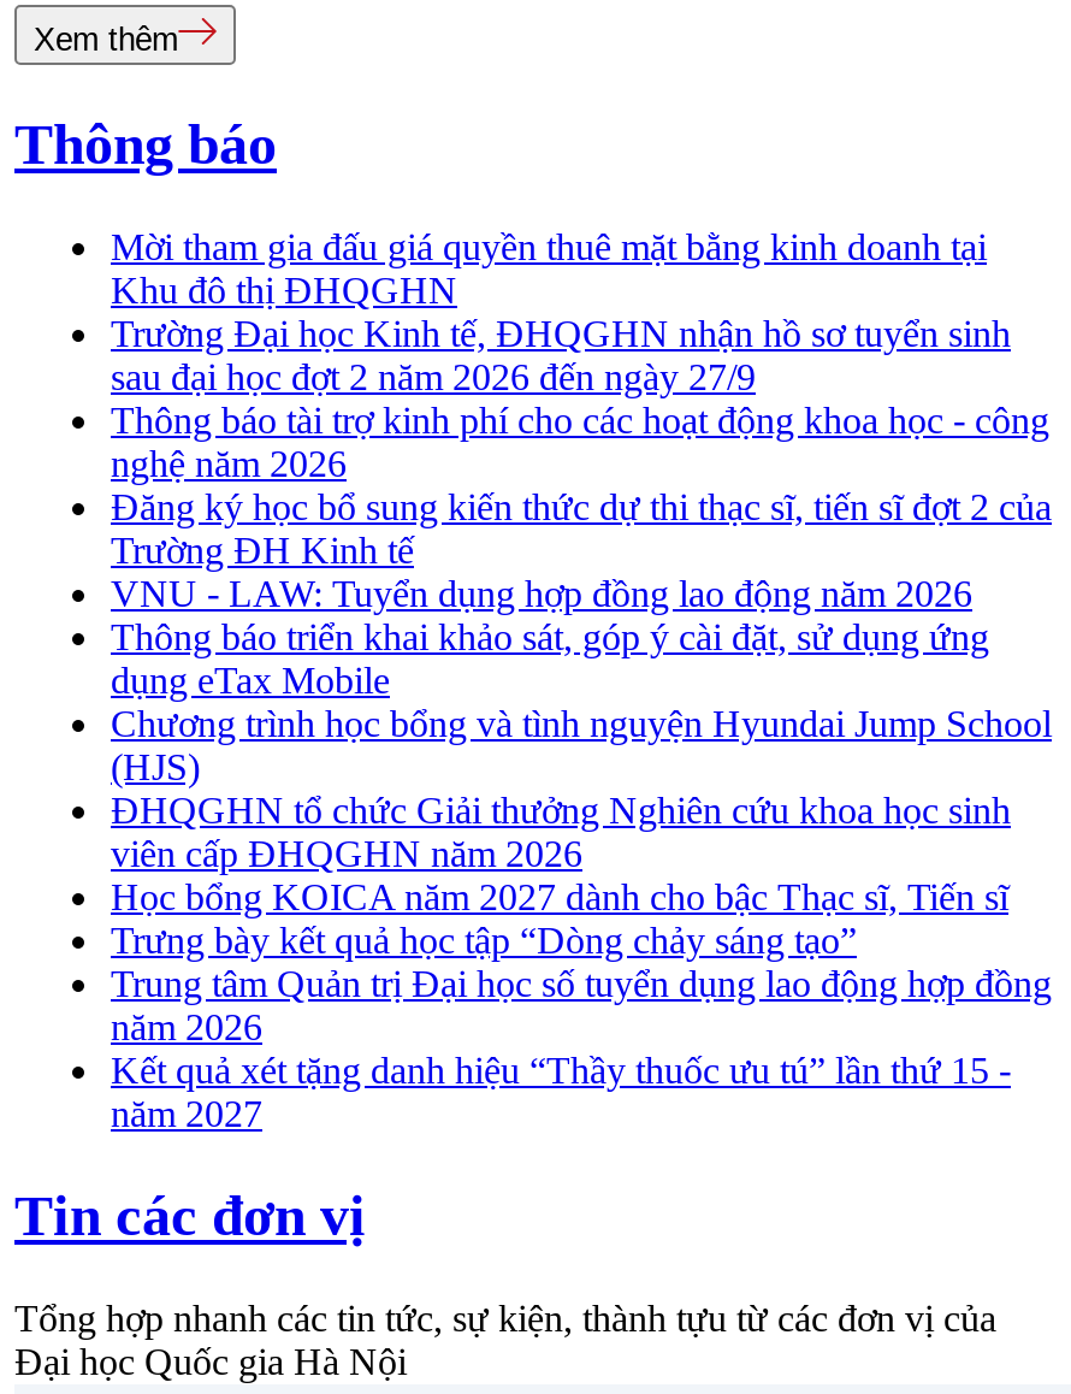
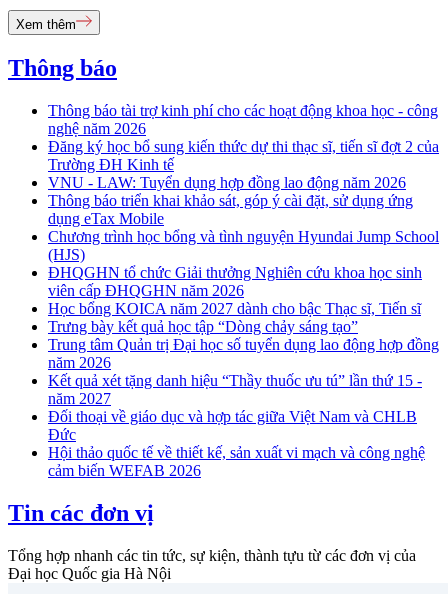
- Mời tham gia đấu giá quyền thuê mặt bằng kinh doanh tại
- Khu đô thị ĐHQGHN
- Trường Đại học Kinh tế, ĐHQGHN nhận hồ sơ tuyển sinh
- sau đại học đợt 2 năm 2026 đến ngày 27/9

moved up: Thông báo tài trợ kinh phí cho các hoạt động khoa học - công | nghệ năm 2026 | Đăng ký học bổ sung kiến thức dự thi thạc sĩ, tiến sĩ đợt 2 của | ... | Kết quả xét tặng danh hiệu “Thầy thuốc ưu tú” lần thứ 15 - | năm 2027

+ Đối thoại về giáo dục và hợp tác giữa Việt Nam và CHLB
+ Đức
+ Hội thảo quốc tế về thiết kế, sản xuất vi mạch và công nghệ
+ cảm biến WEFAB 2026
